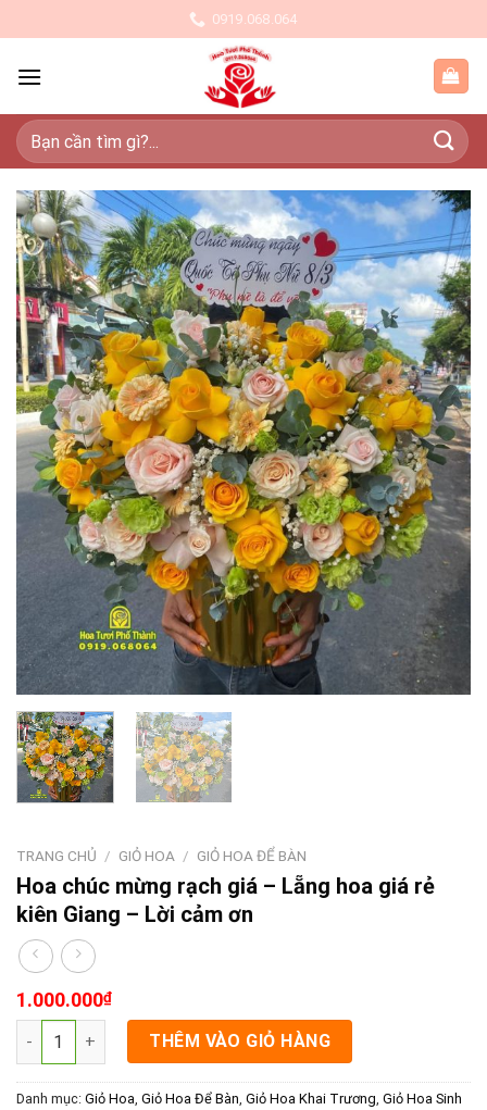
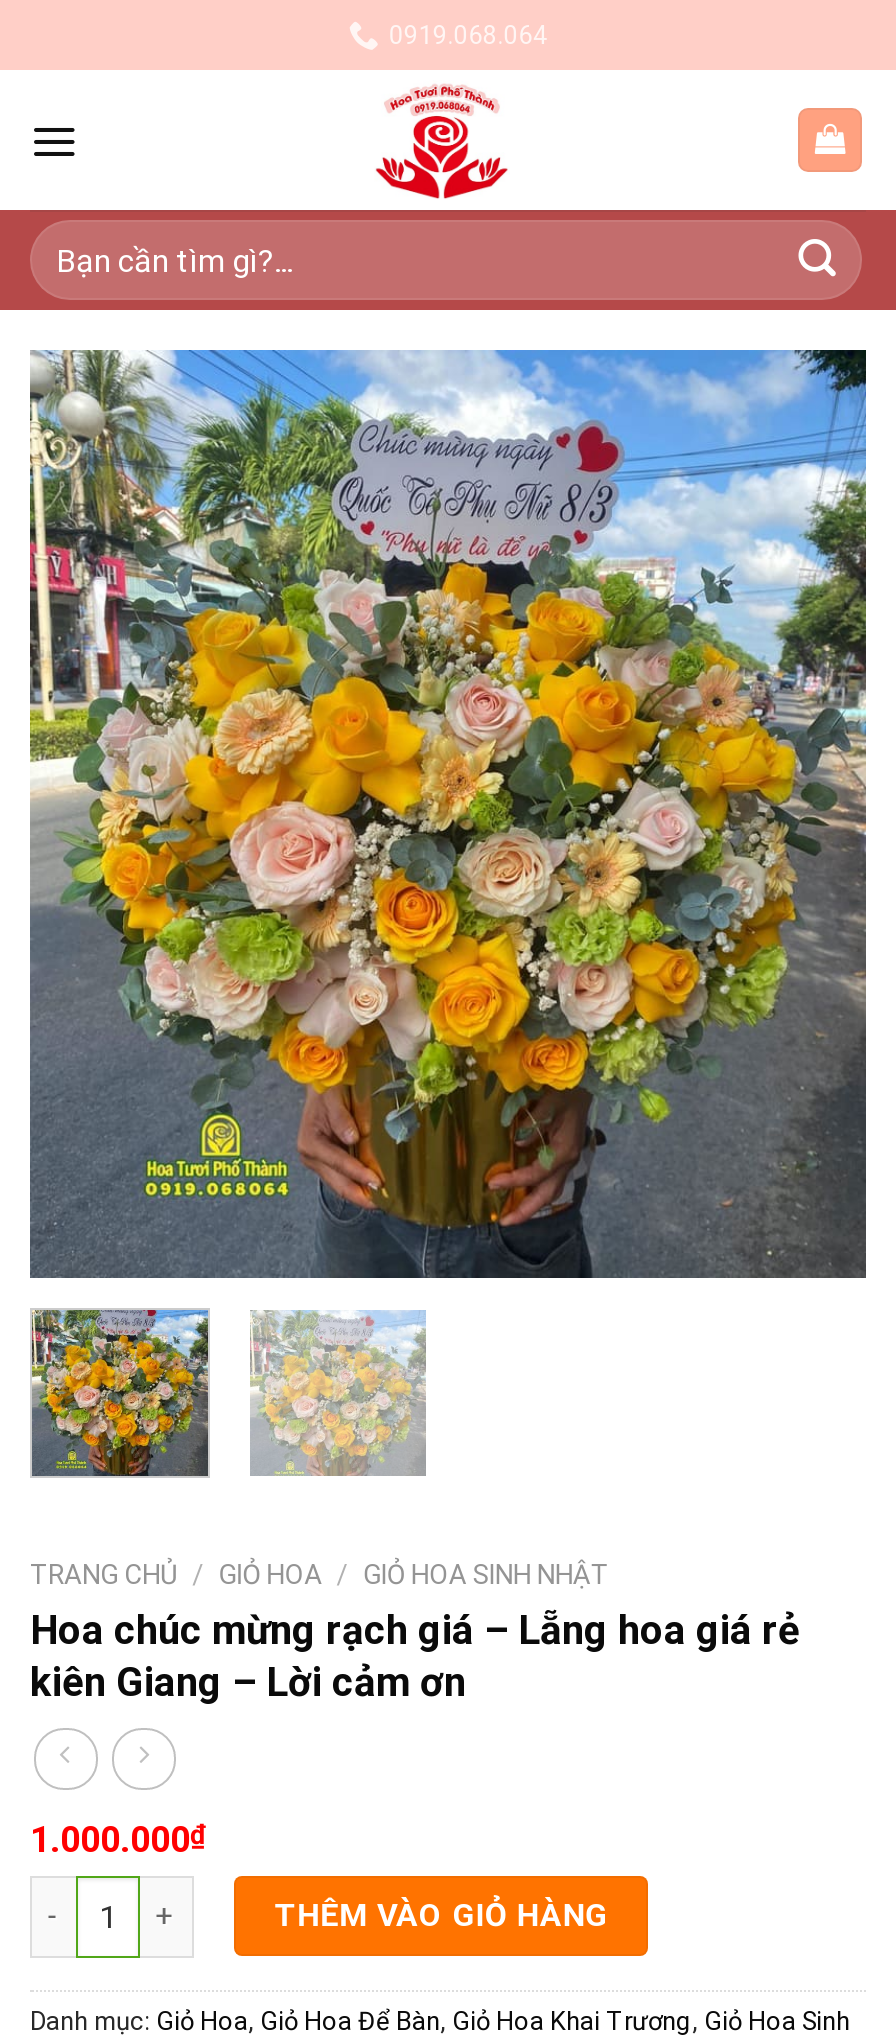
- TRANG CHỦ / GIỎ HOA / GIỎ HOA ĐỂ BÀN
+ TRANG CHỦ / GIỎ HOA / GIỎ HOA SINH NHẬT
